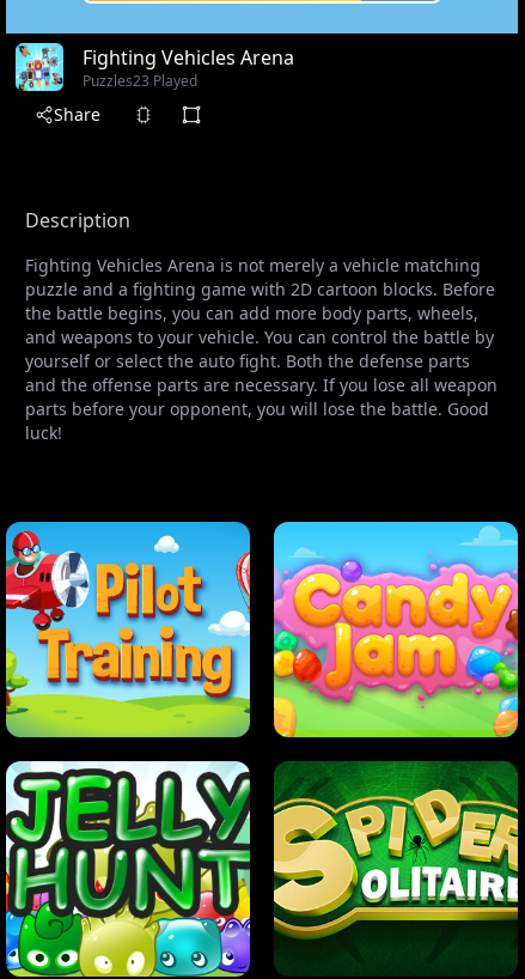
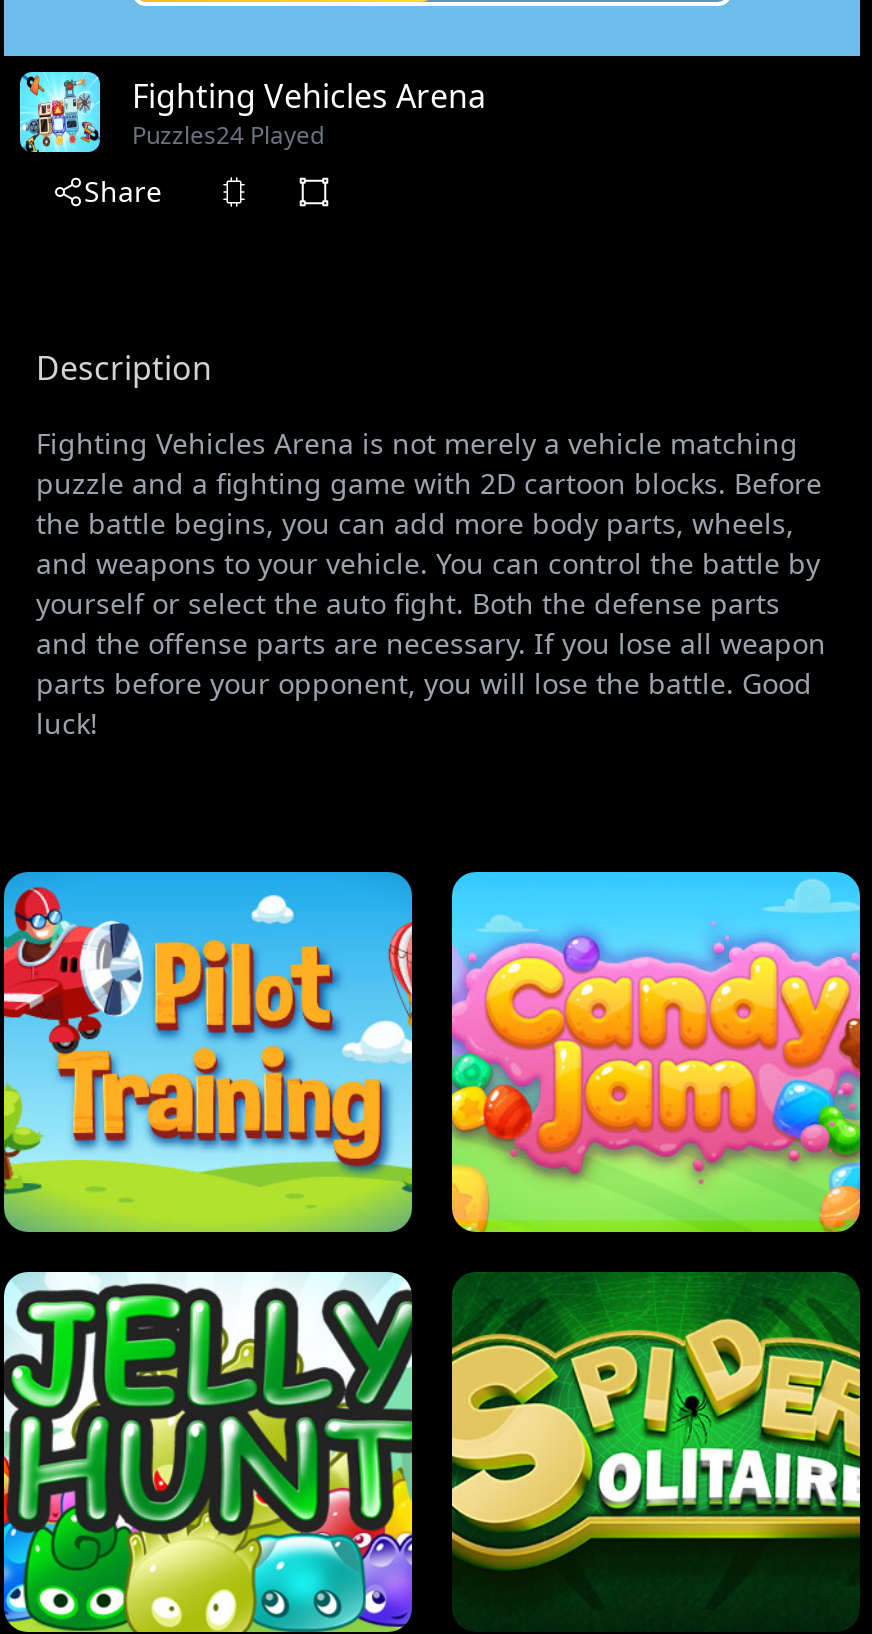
- Puzzles23 Played
+ Puzzles24 Played
